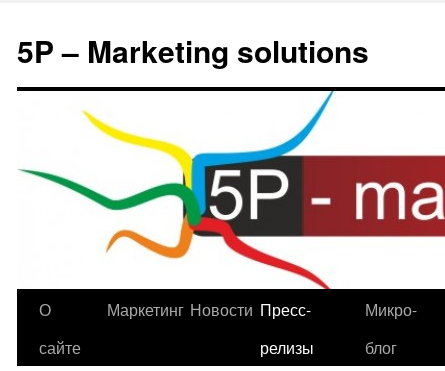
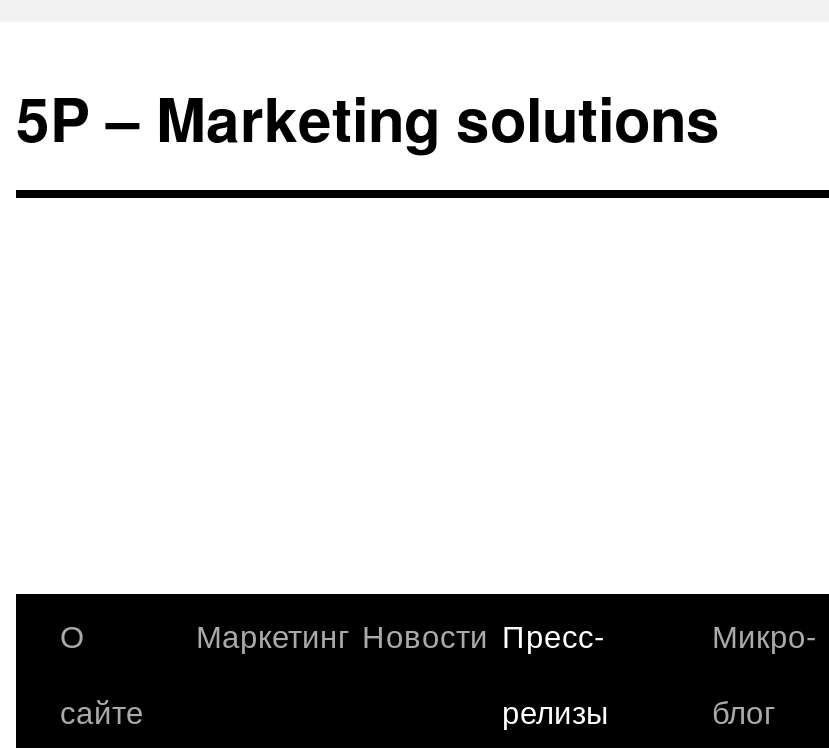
- [image]
